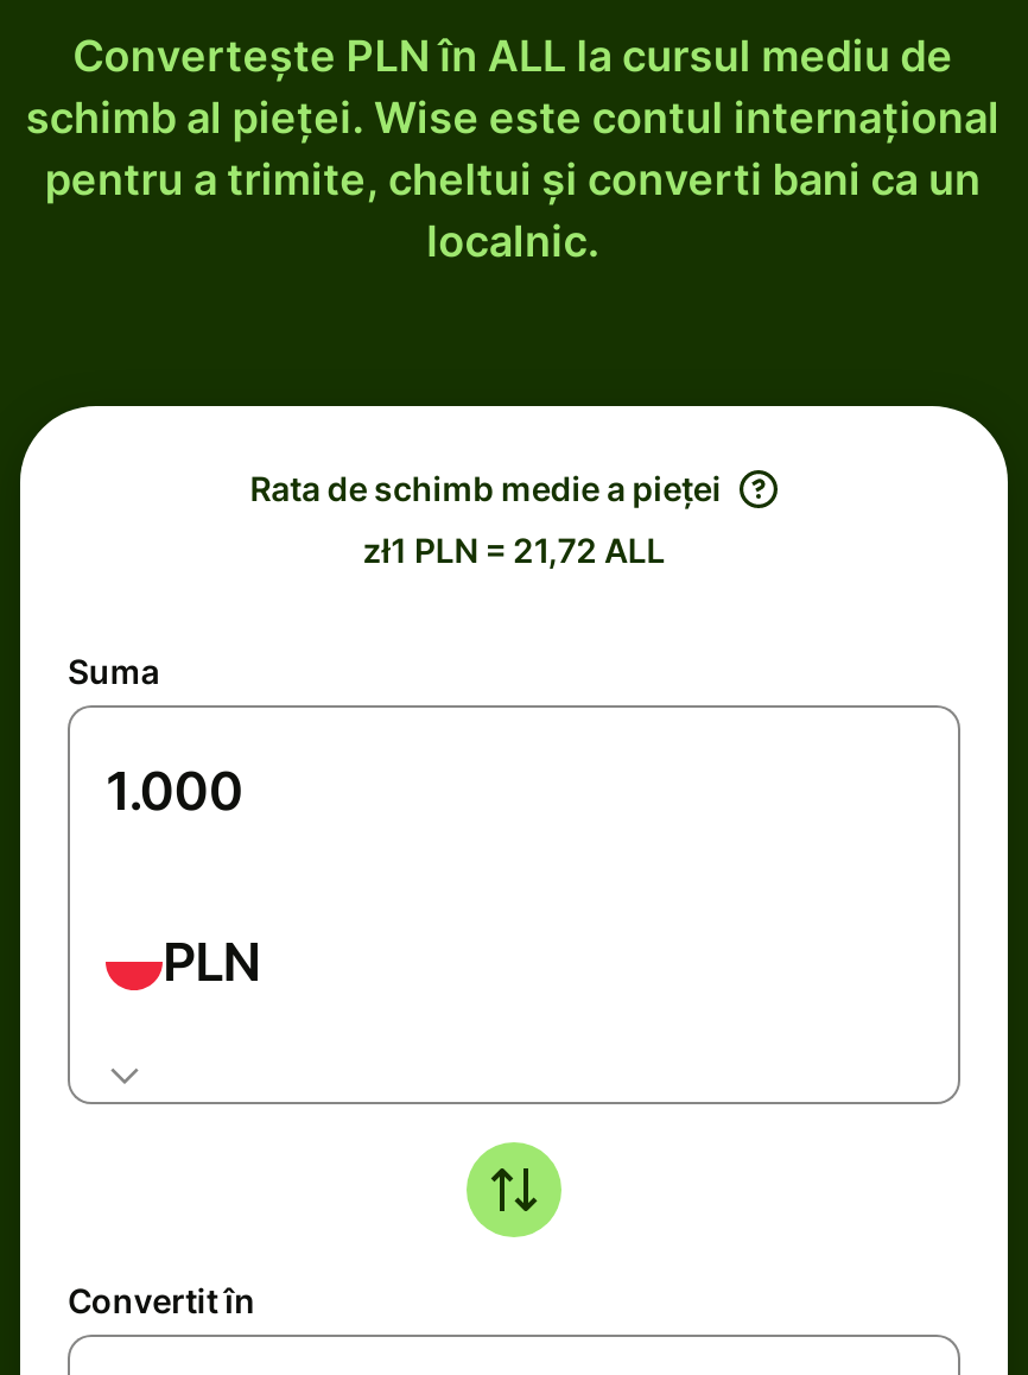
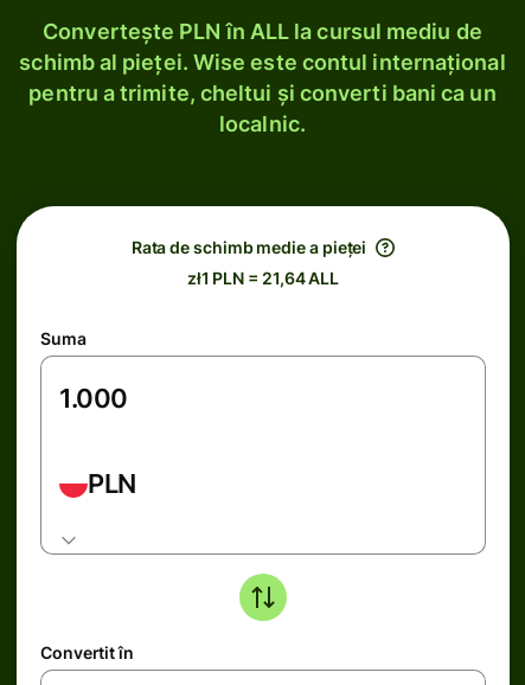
- zł1 PLN = 21,72 ALL
+ zł1 PLN = 21,64 ALL
